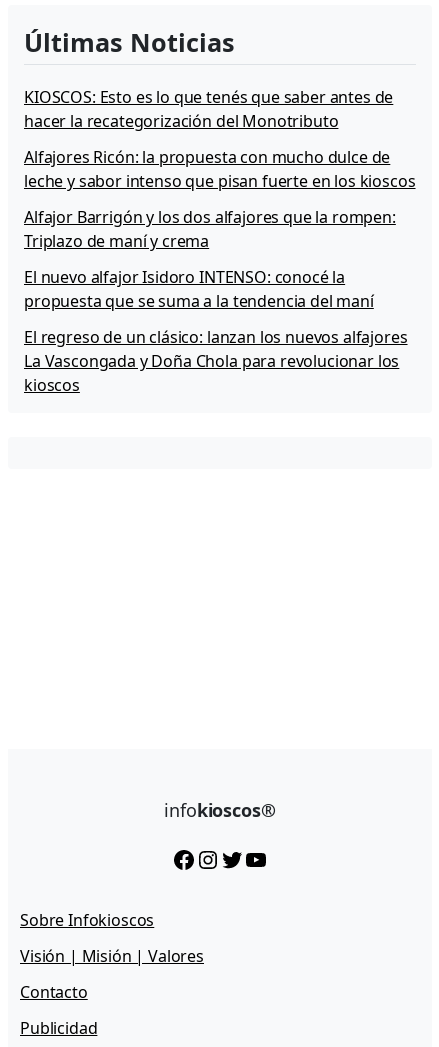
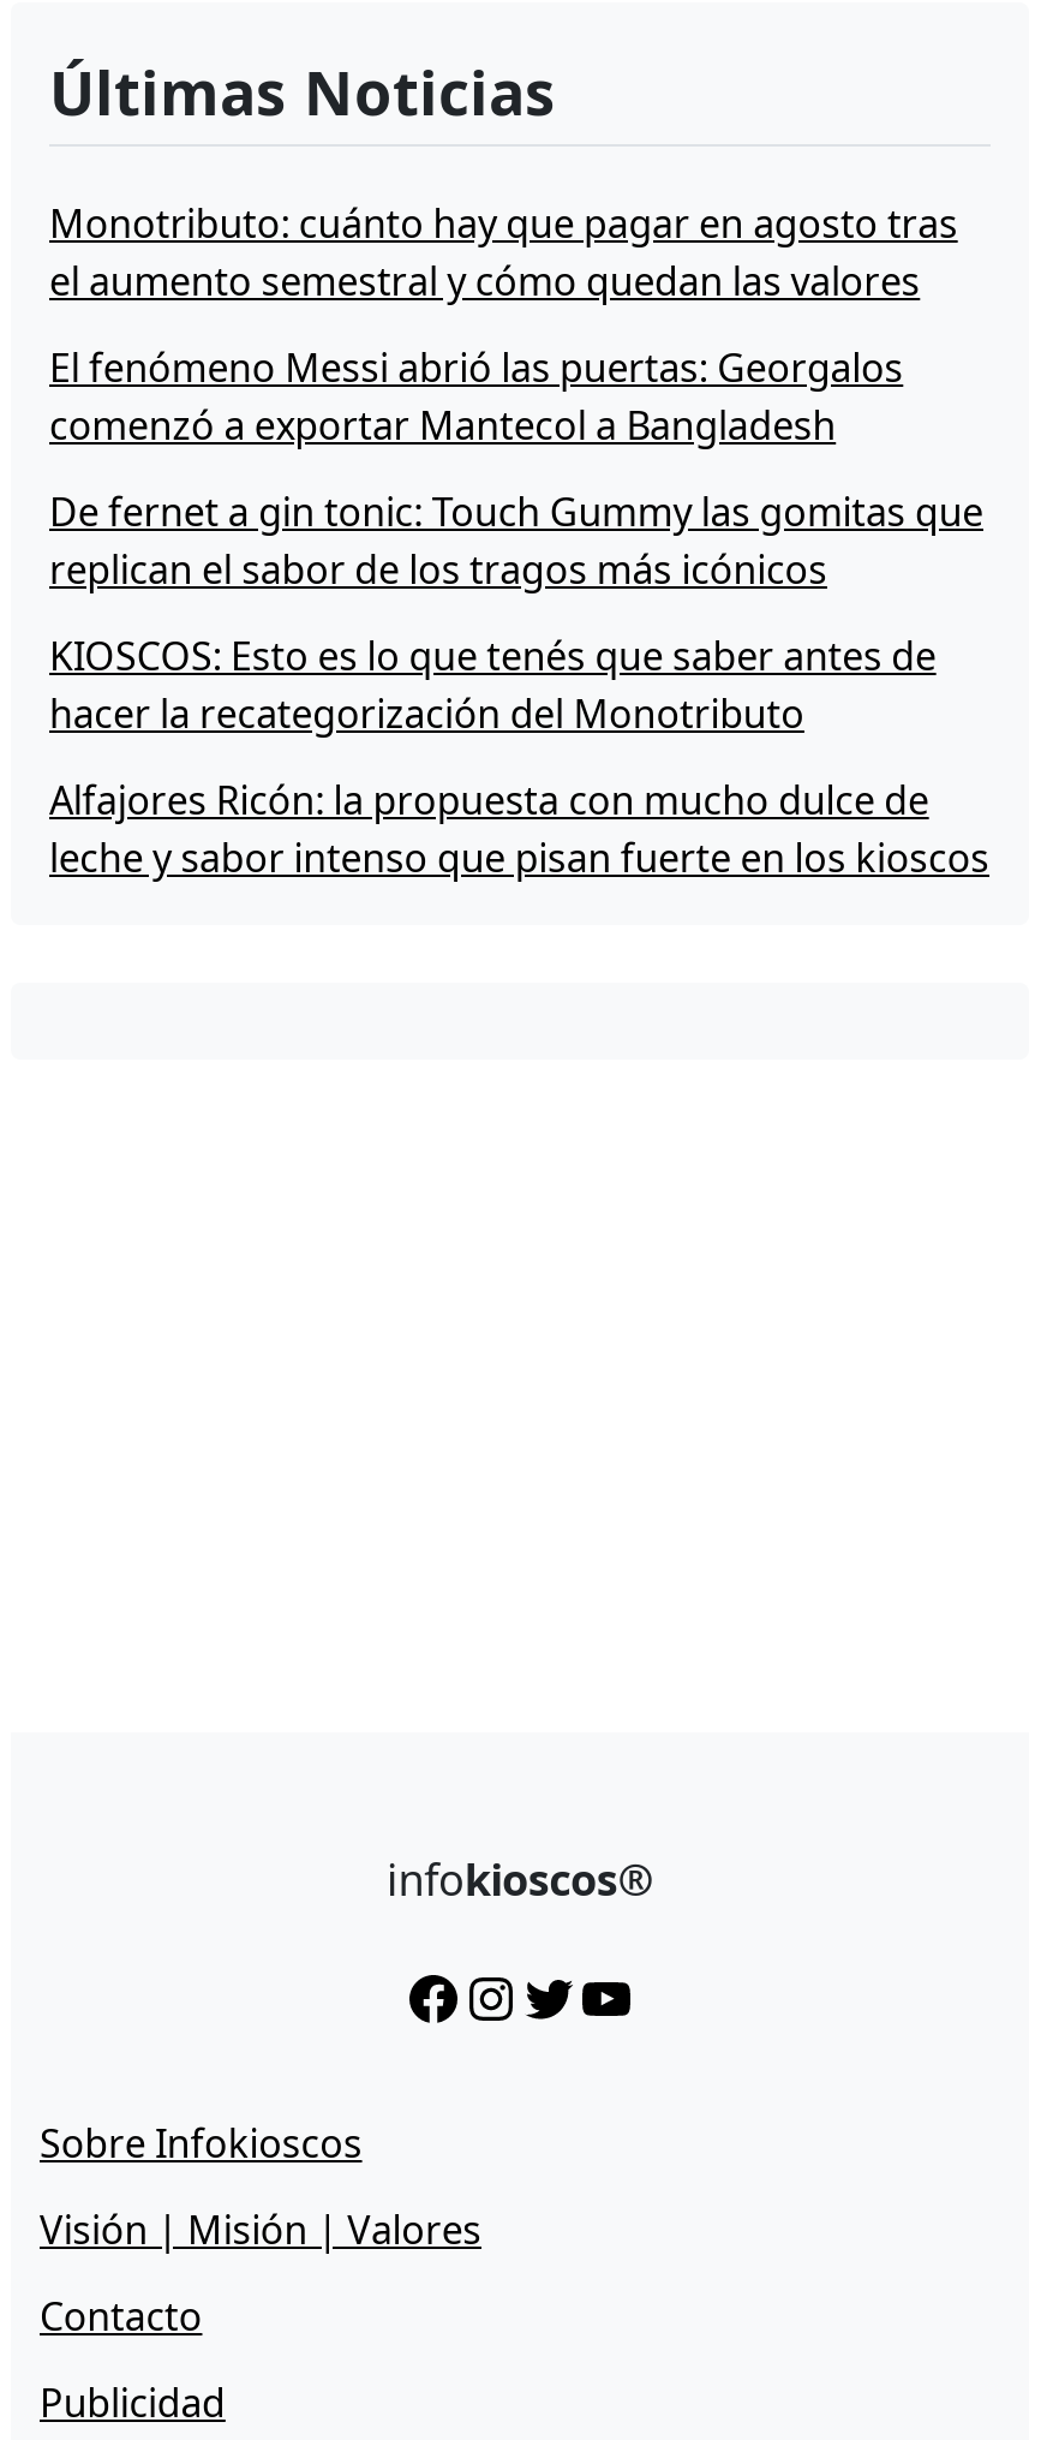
+ Monotributo: cuánto hay que pagar en agosto tras
+ el aumento semestral y cómo quedan las valores
+ El fenómeno Messi abrió las puertas: Georgalos
+ comenzó a exportar Mantecol a Bangladesh
+ De fernet a gin tonic: Touch Gummy las gomitas que
+ replican el sabor de los tragos más icónicos

moved down: KIOSCOS: Esto es lo que tenés que saber antes de | hacer la recategorización del Monotributo | Alfajores Ricón: la propuesta con mucho dulce de | leche y sabor intenso que pisan fuerte en los kioscos

- Alfajor Barrigón y los dos alfajores que la rompen:
- Triplazo de maní y crema
- El nuevo alfajor Isidoro INTENSO: conocé la
- propuesta que se suma a la tendencia del maní
- El regreso de un clásico: lanzan los nuevos alfajores
- La Vascongada y Doña Chola para revolucionar los
- kioscos
